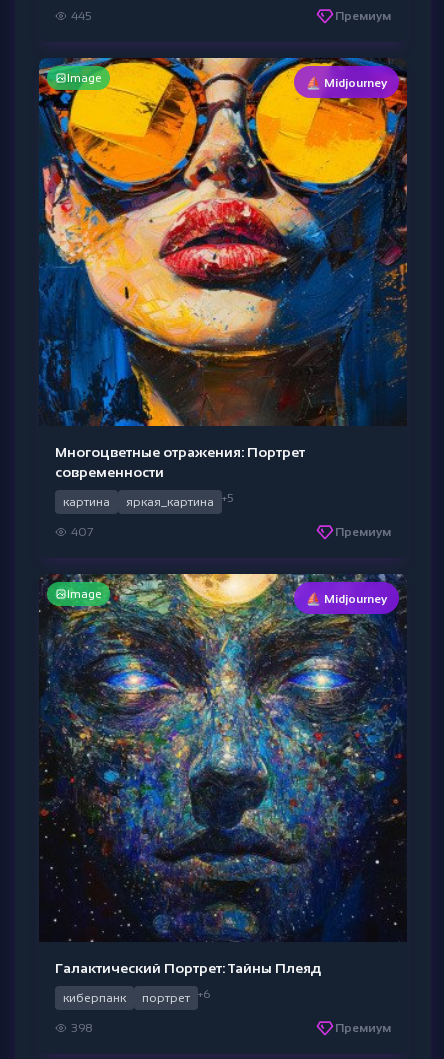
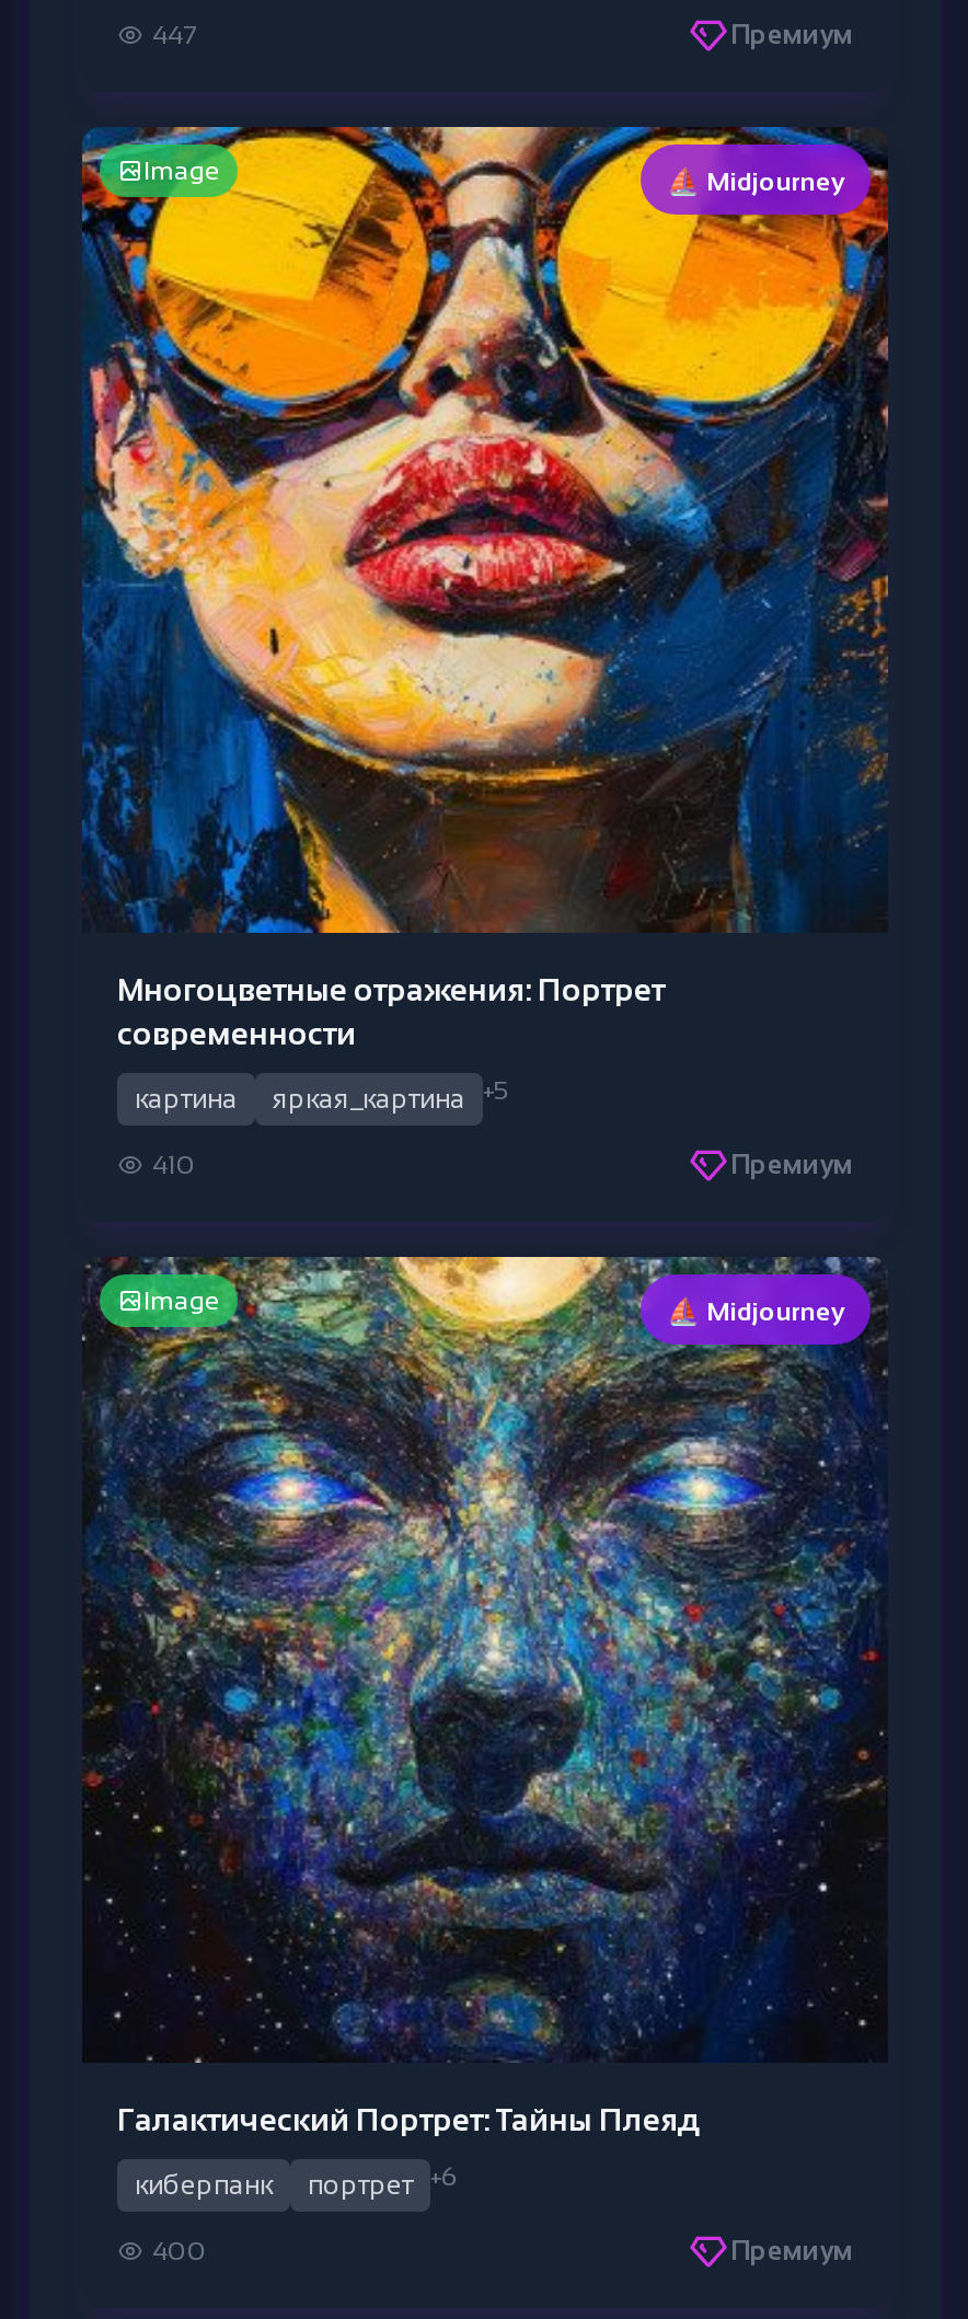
- 445
+ 447

- 407
+ 410

- 398
+ 400
